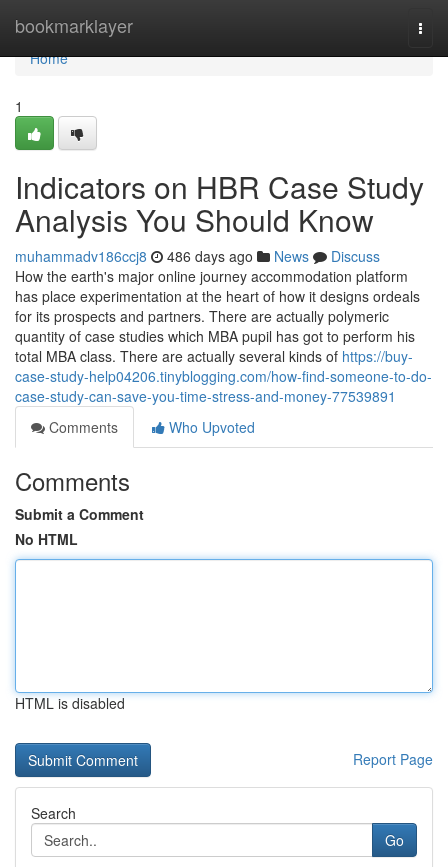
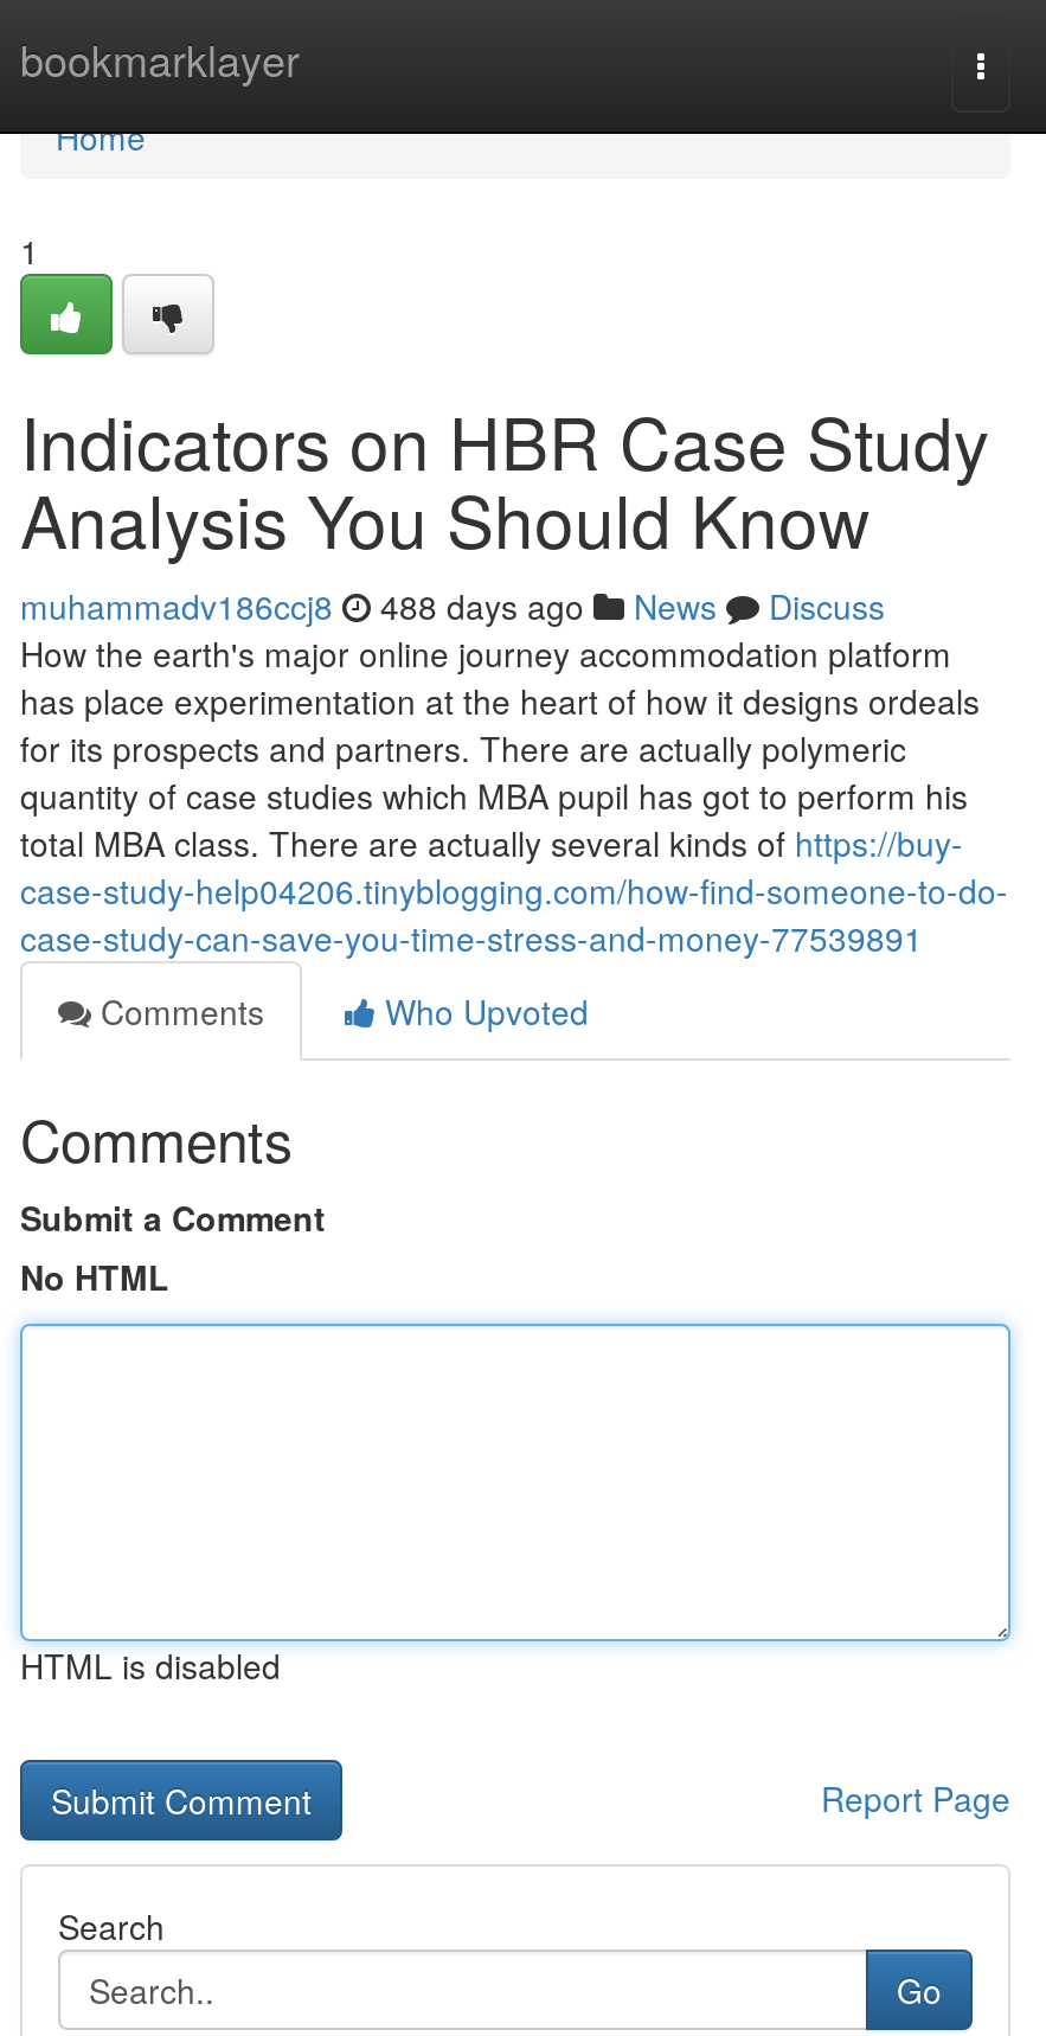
- muhammadv186ccj8 486 days ago News Discuss
+ muhammadv186ccj8 488 days ago News Discuss
